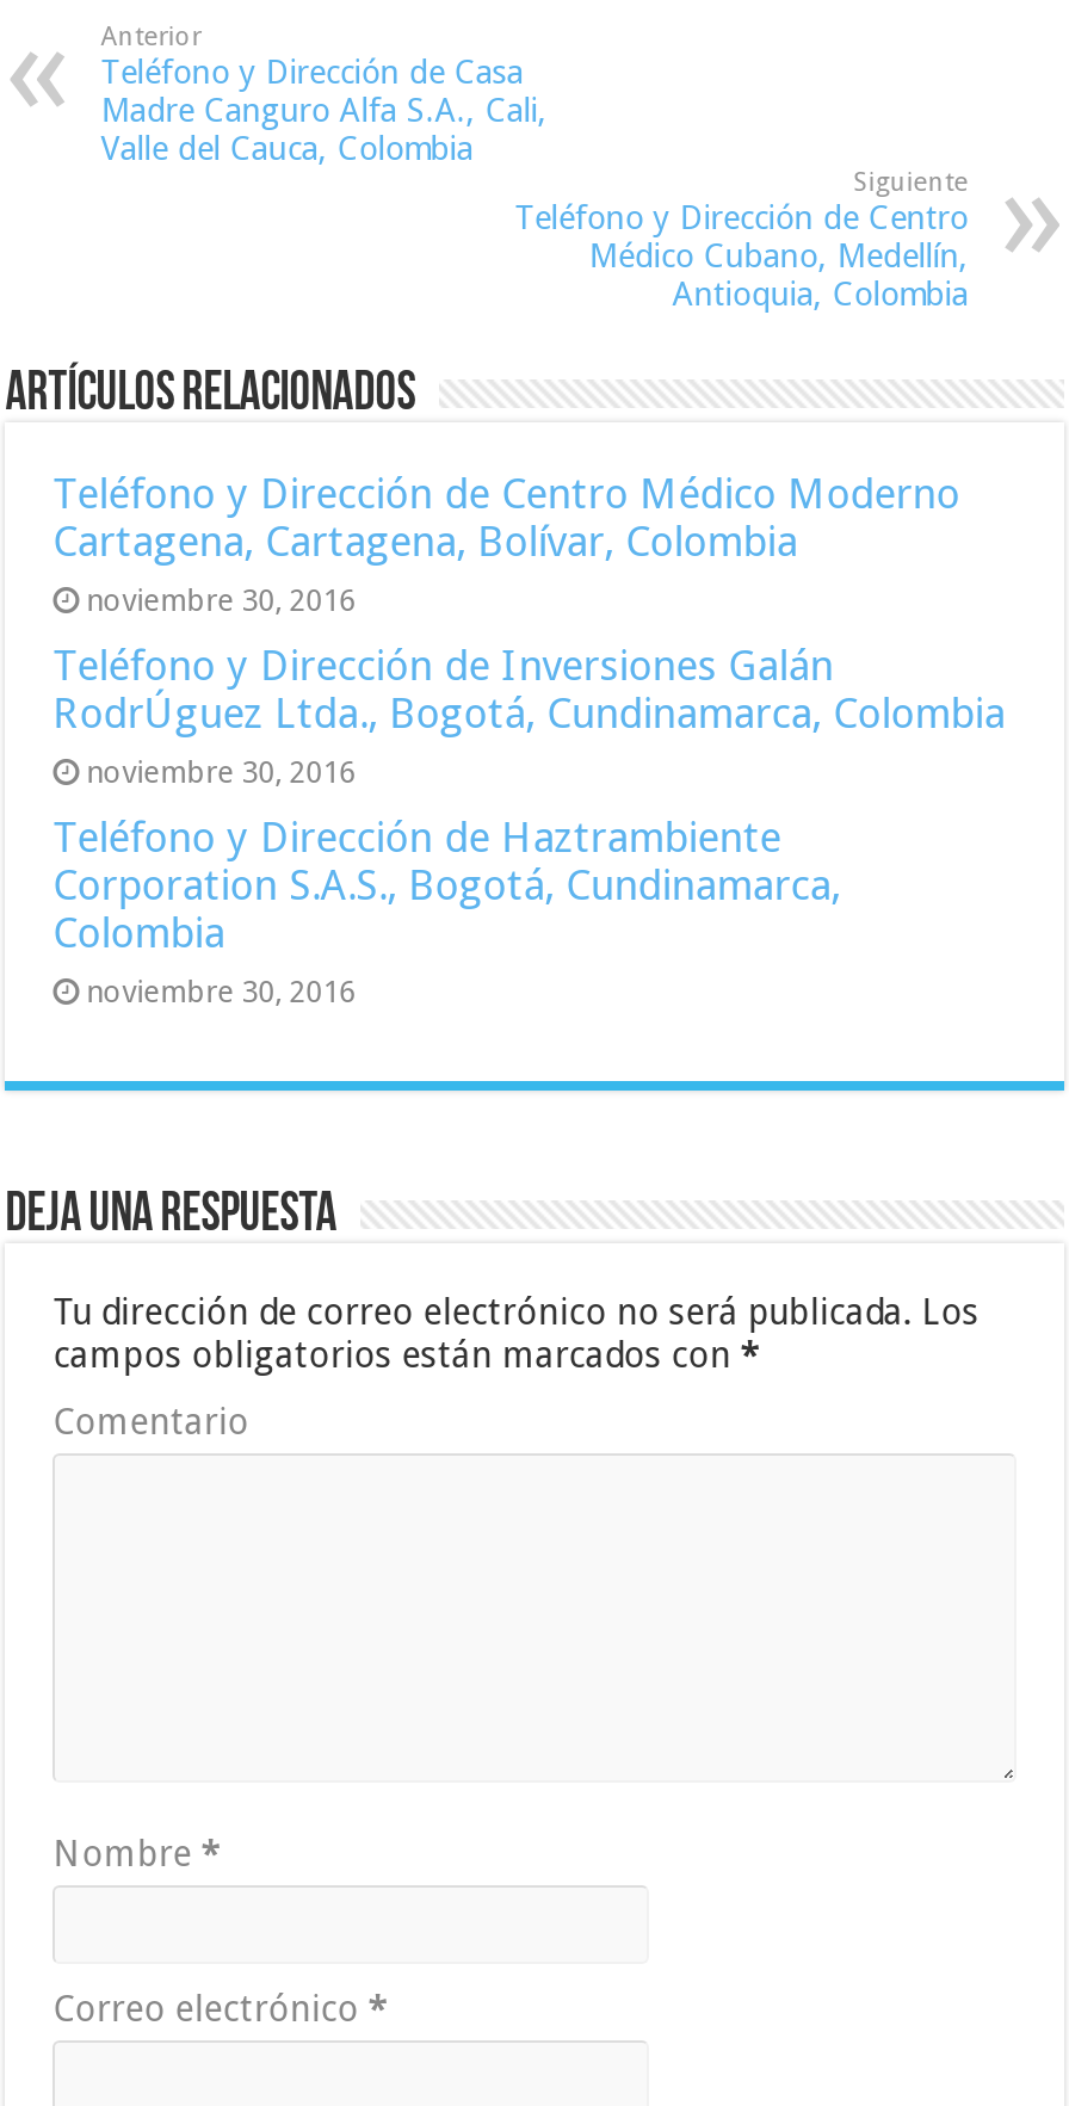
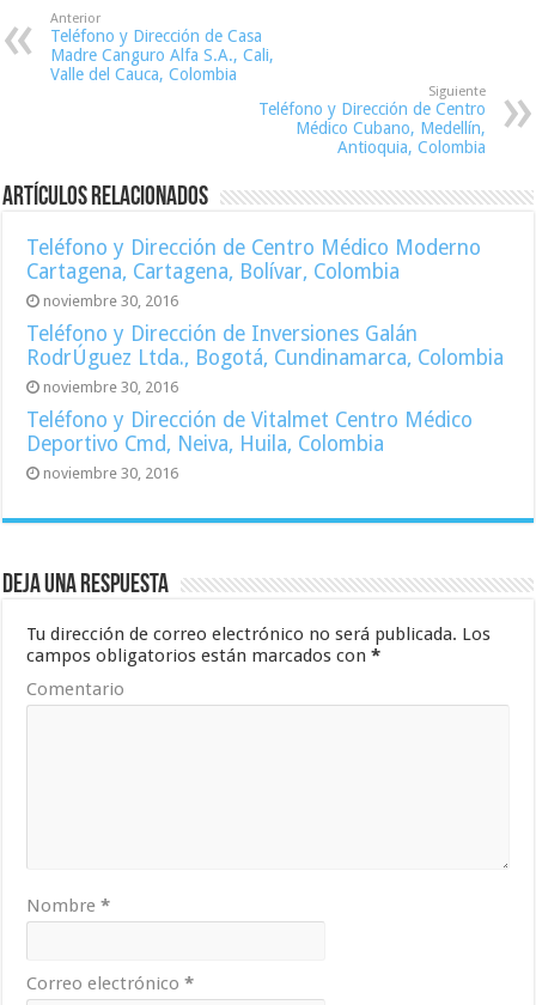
- Teléfono y Dirección de Haztrambiente
- Corporation S.A.S., Bogotá, Cundinamarca,
- Colombia
+ Teléfono y Dirección de Vitalmet Centro Médico
+ Deportivo Cmd, Neiva, Huila, Colombia
